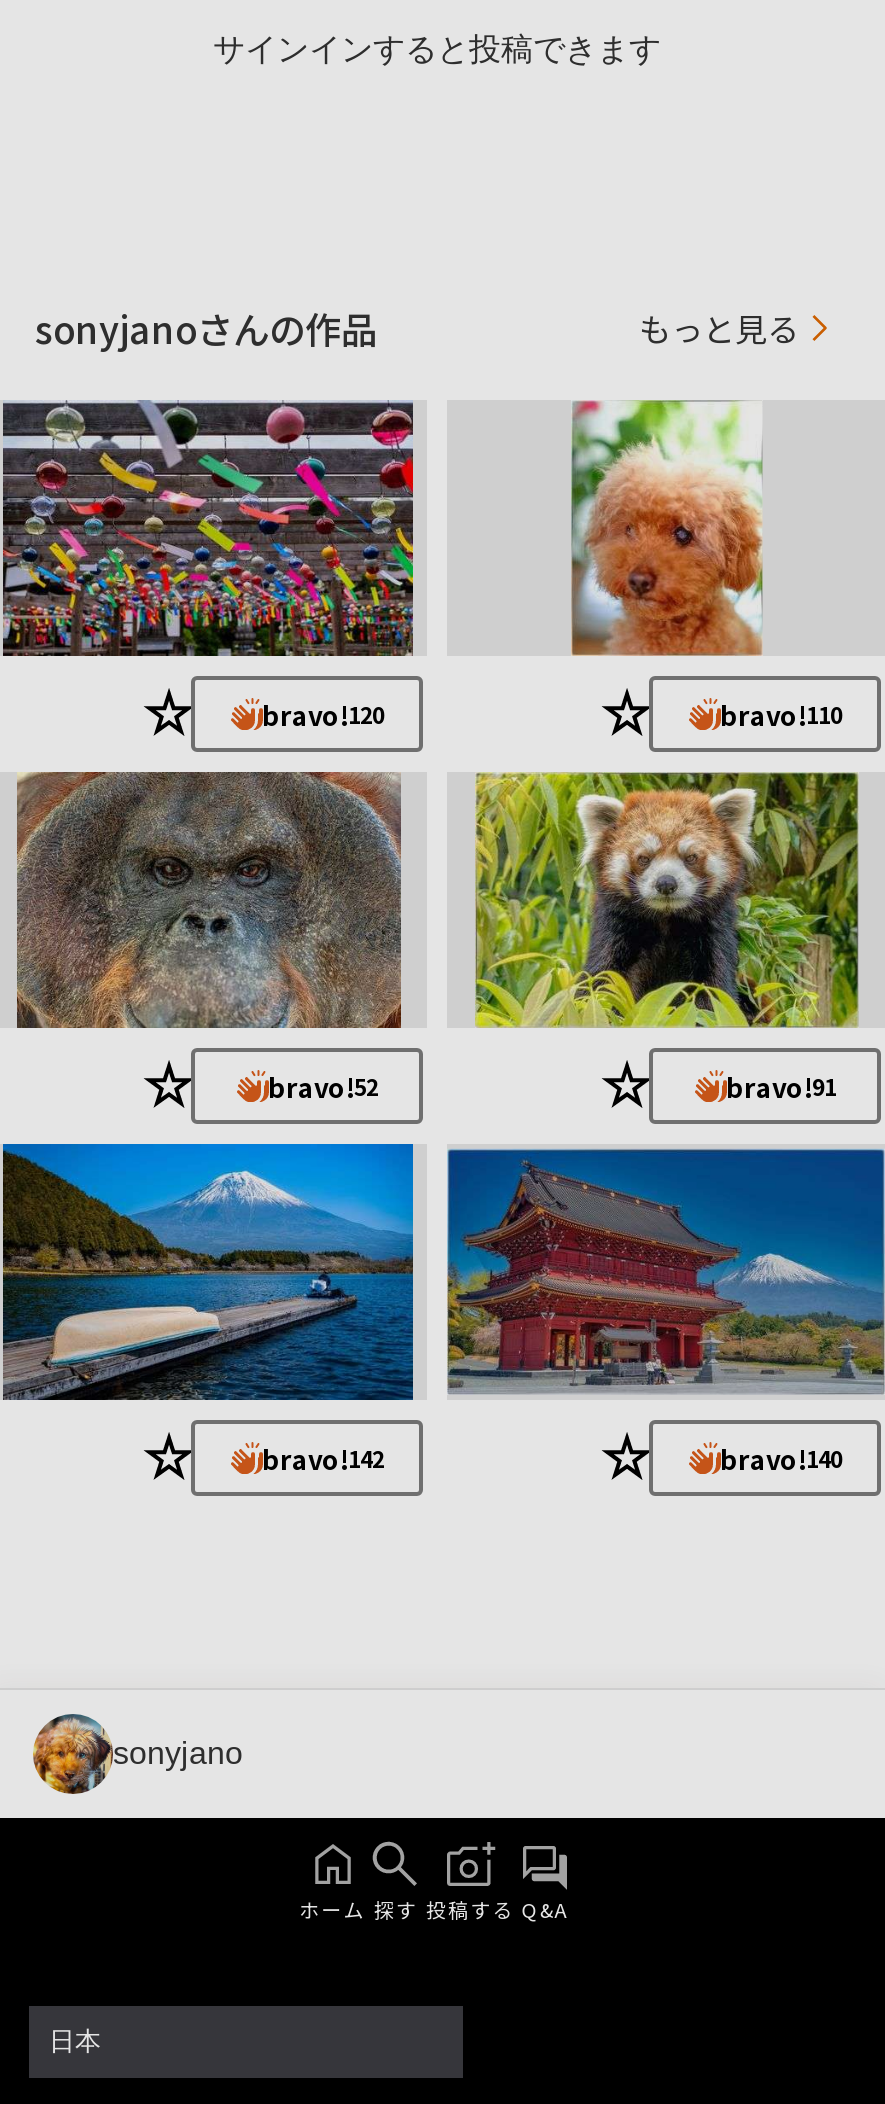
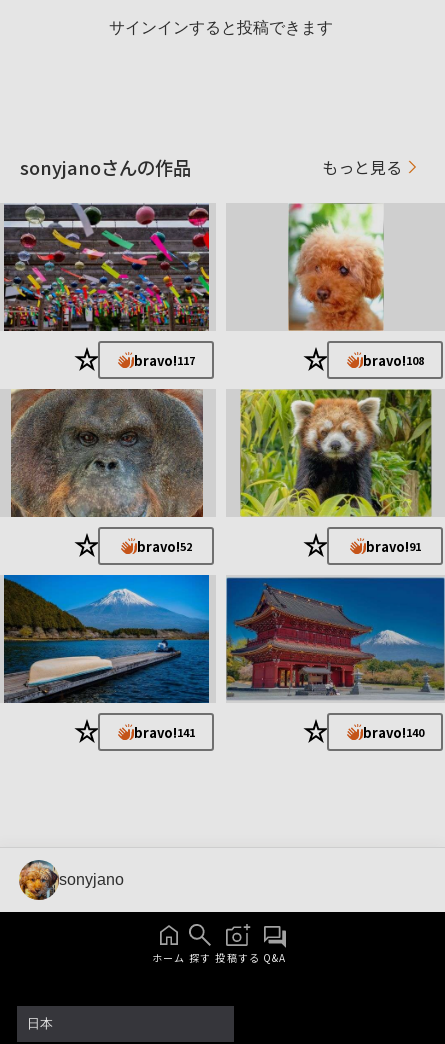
- bravo!120
+ bravo!117

- bravo!110
+ bravo!108

- bravo!142
+ bravo!141
